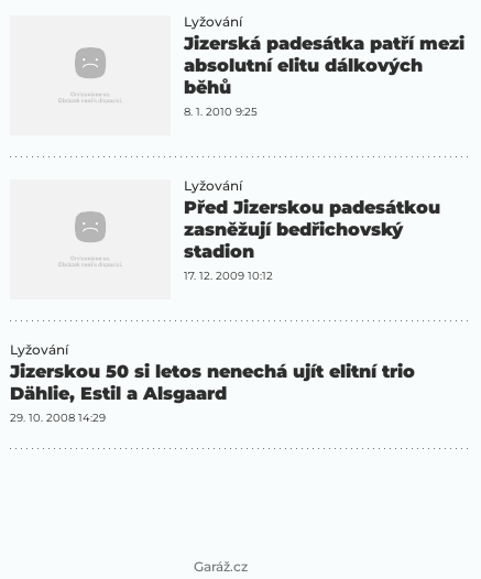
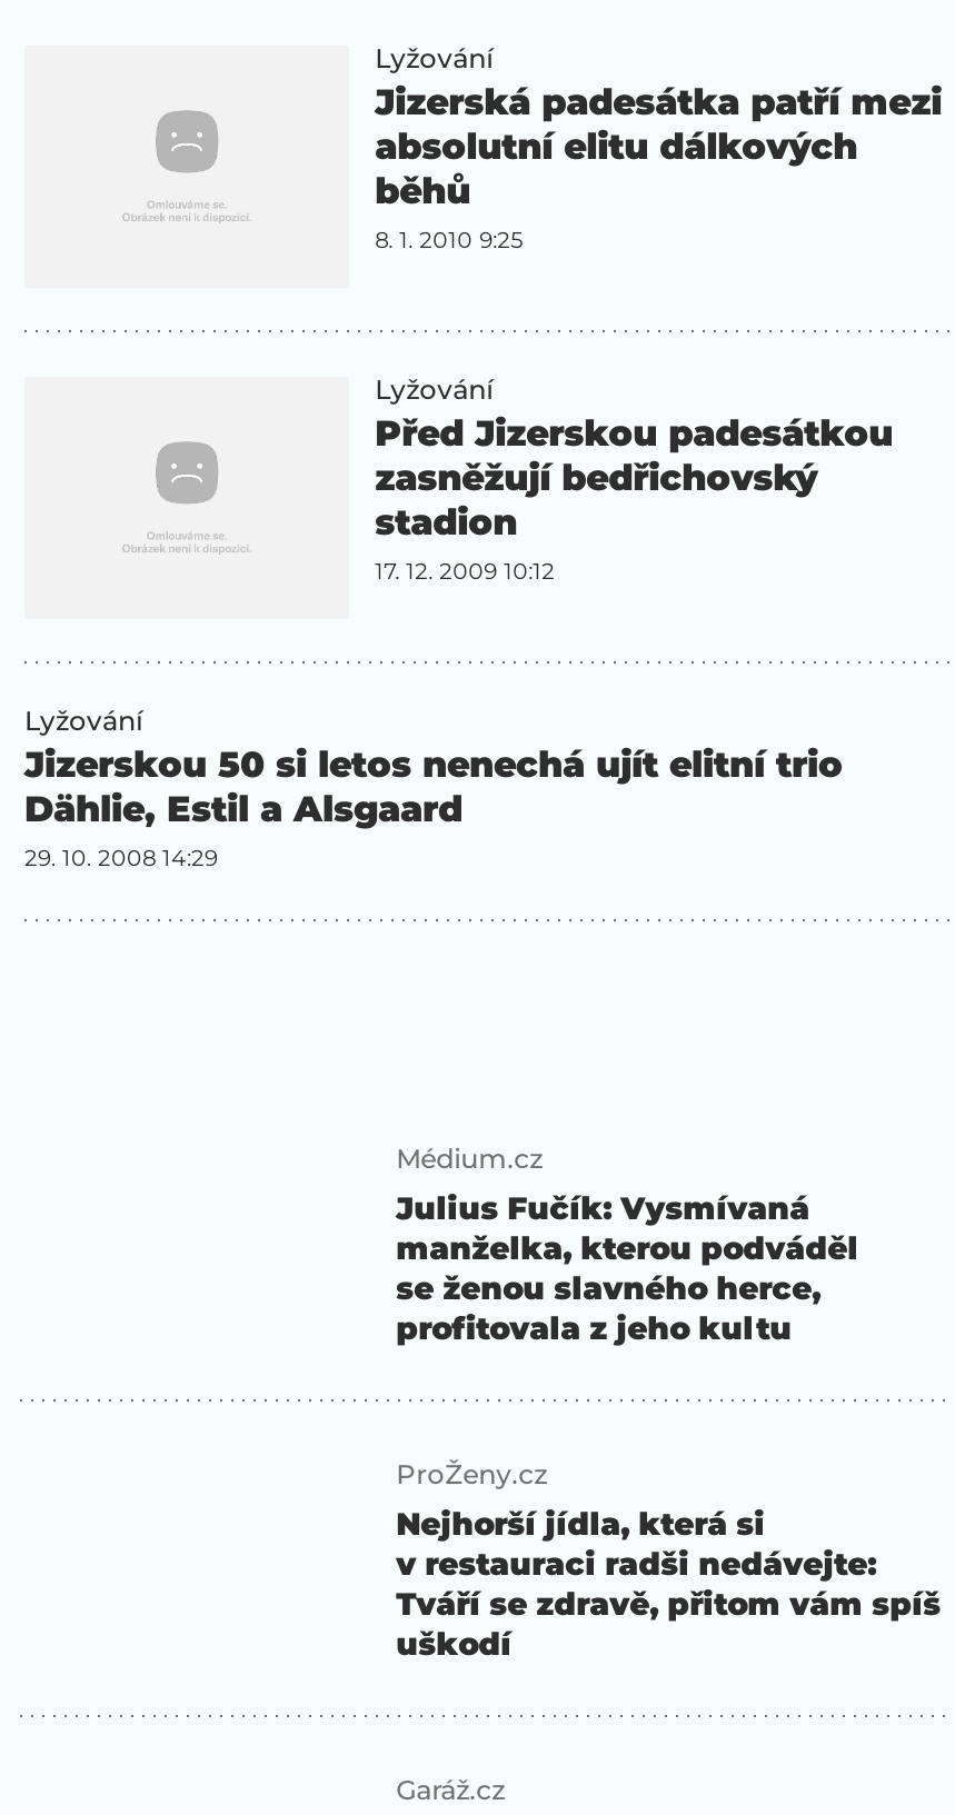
+ Médium.cz
+ Julius Fučík: Vysmívaná
+ manželka, kterou podváděl
+ se ženou slavného herce,
+ profitovala z jeho kultu

+ ProŽeny.cz
+ Nejhorší jídla, která si
+ v restauraci radši nedávejte:
+ Tváří se zdravě, přitom vám spíš
+ uškodí
